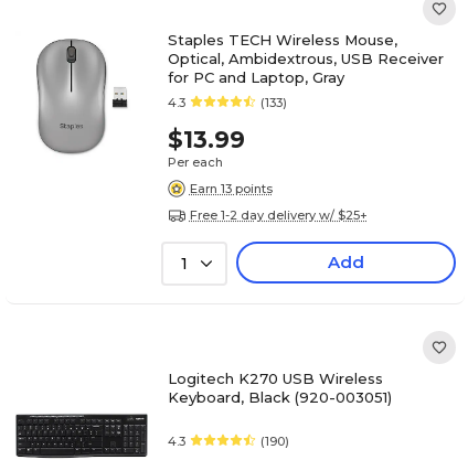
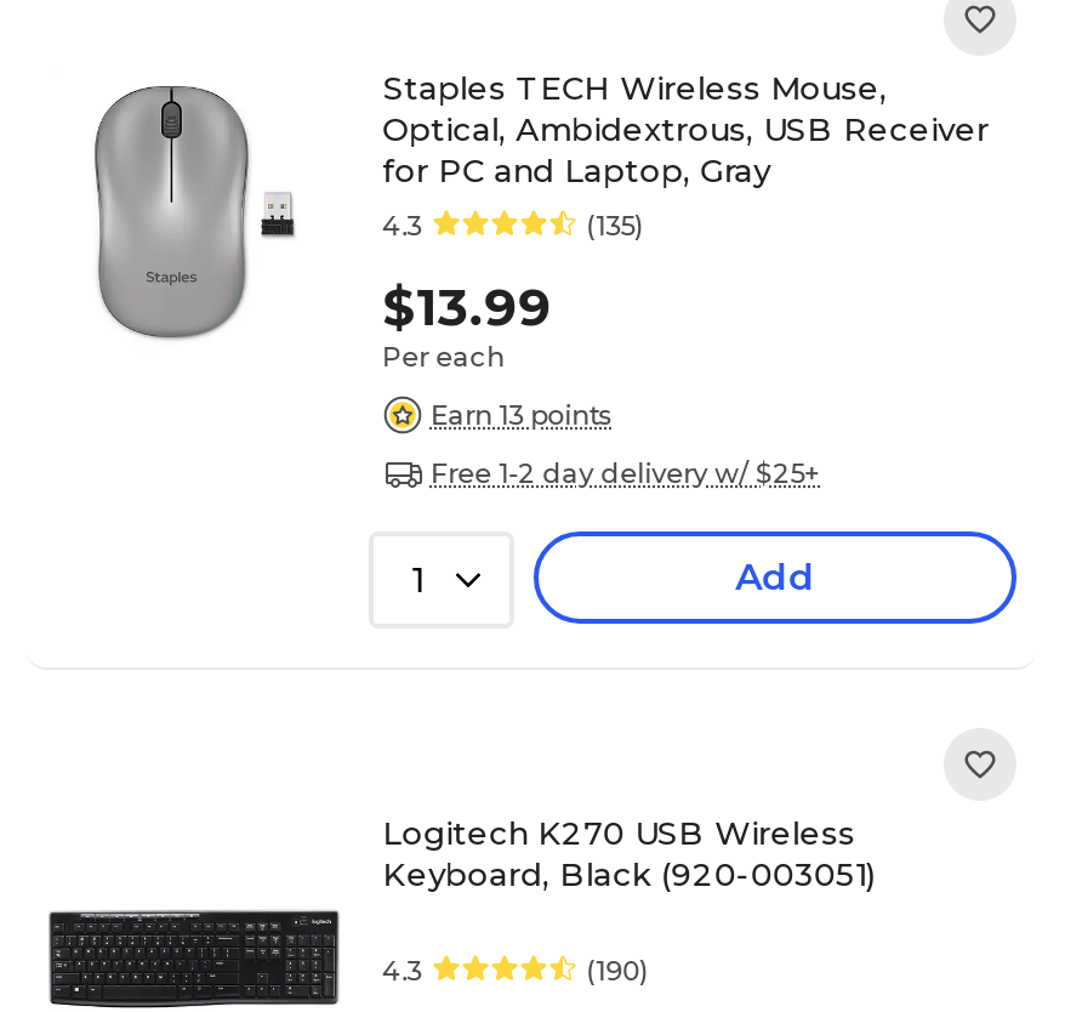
- (133)
+ (135)
